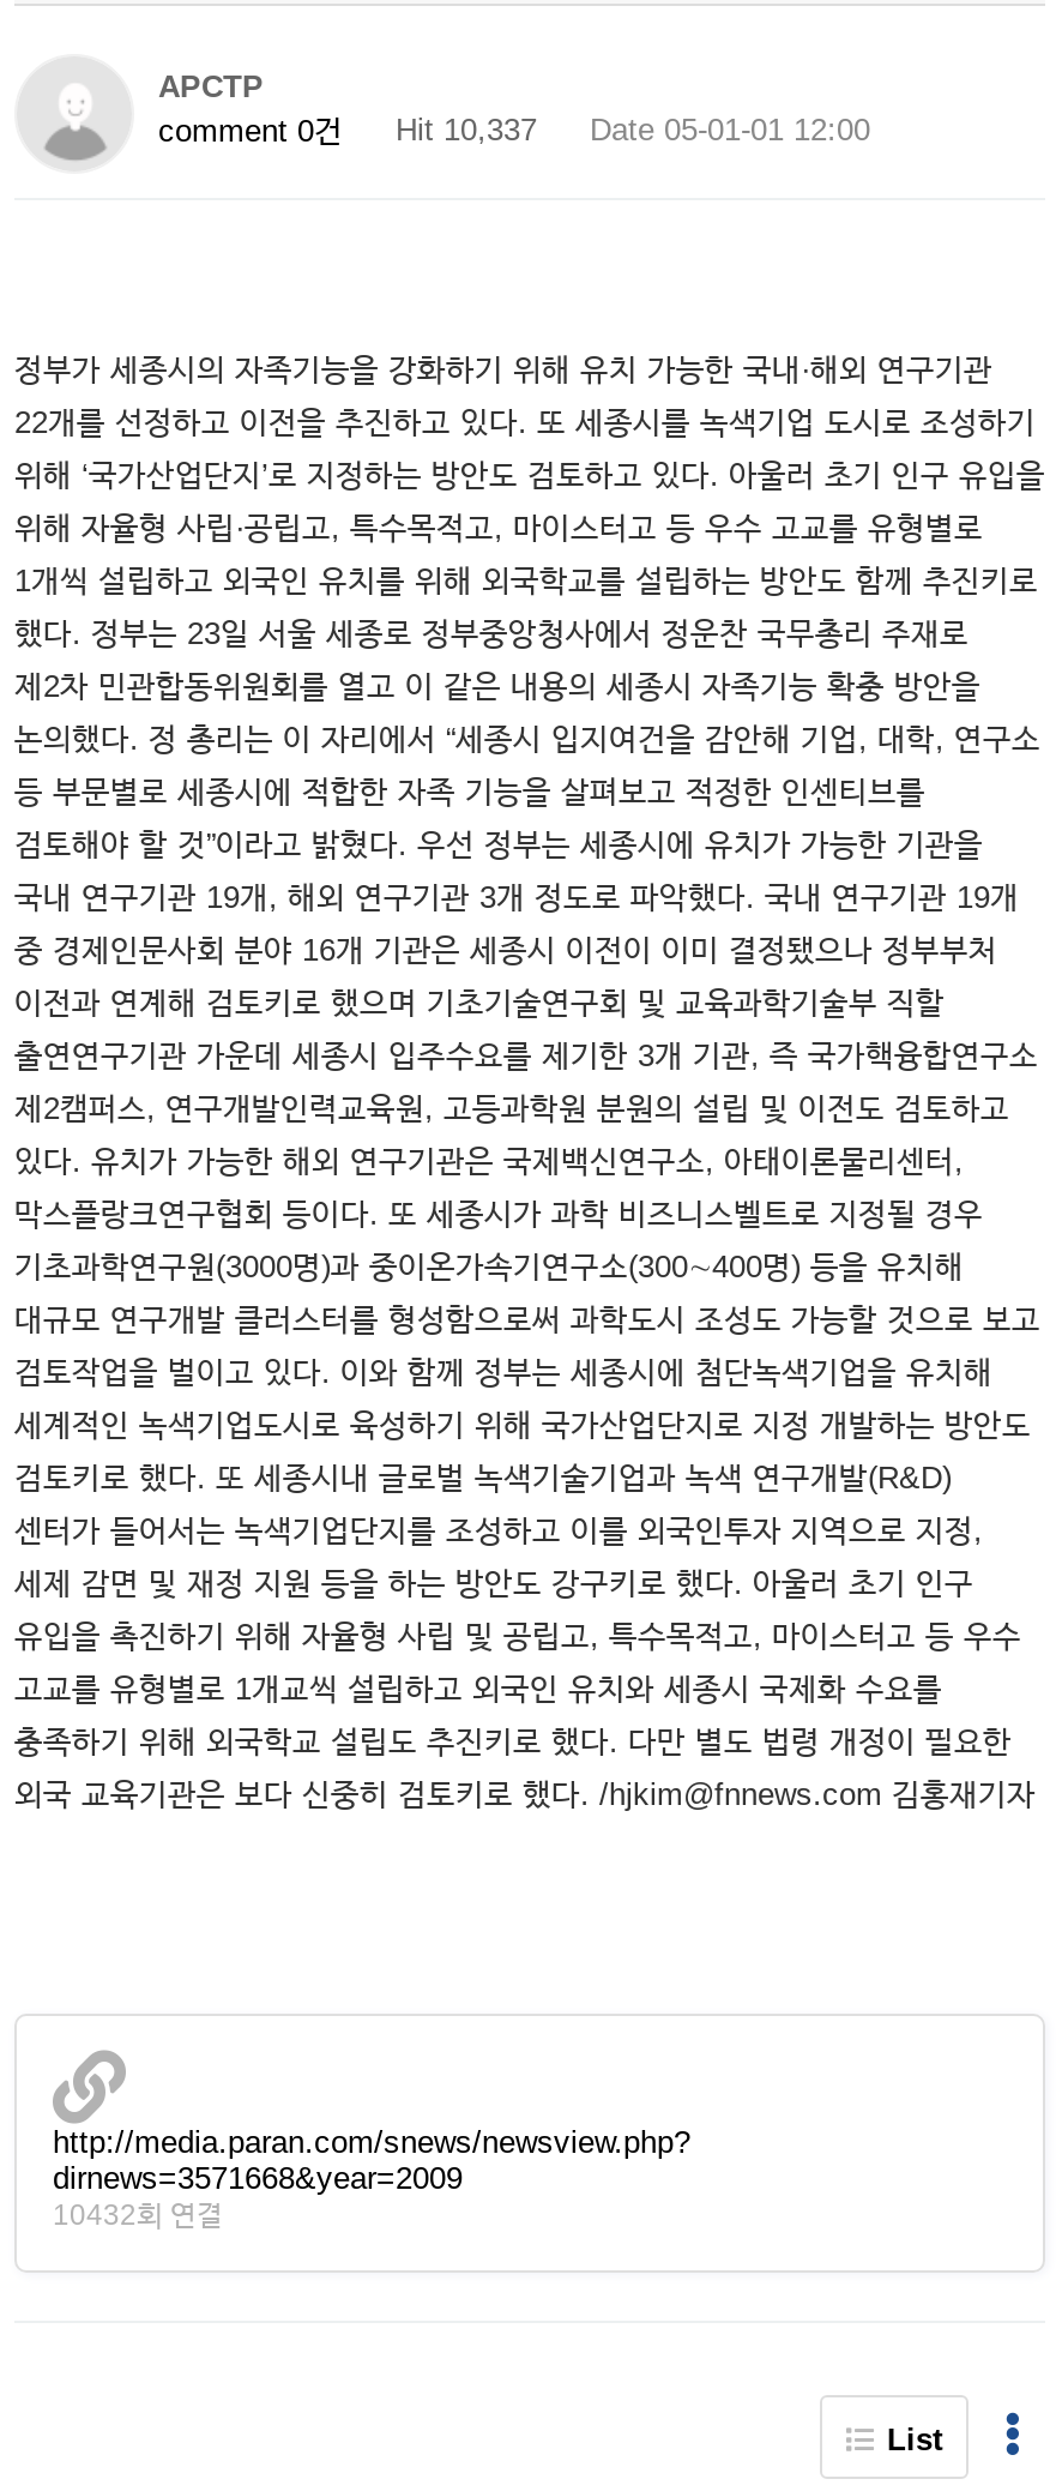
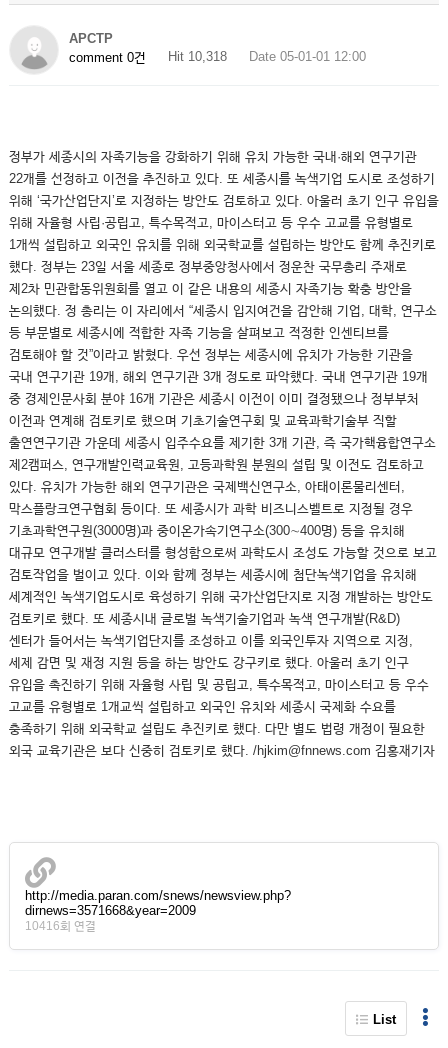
- comment 0건 Hit 10,337 Date 05-01-01 12:00
+ comment 0건 Hit 10,318 Date 05-01-01 12:00

- 10432회 연결
+ 10416회 연결
